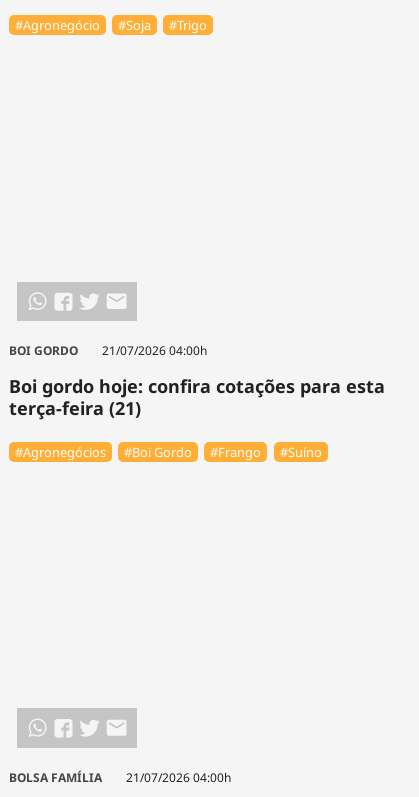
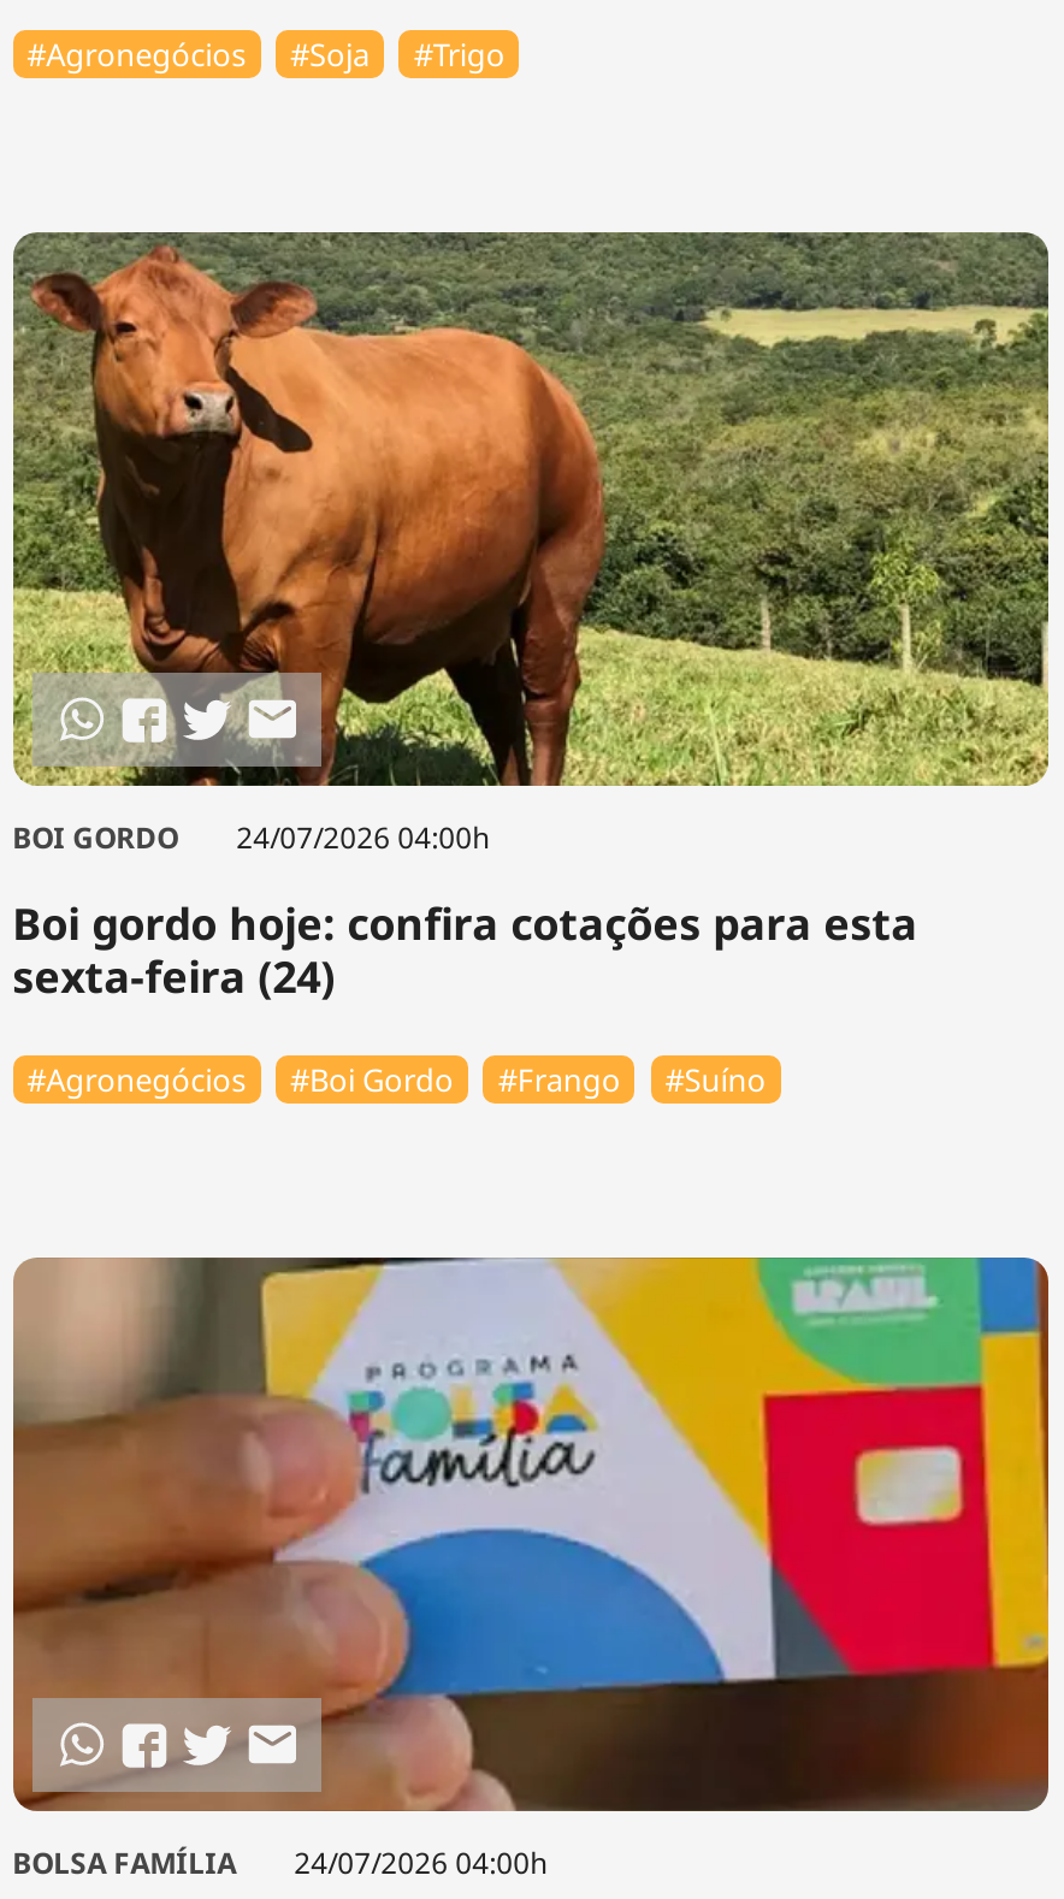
- #Agronegócio
+ #Agronegócios

+ [image]

- BOI GORDO 21/07/2026 04:00h
+ BOI GORDO 24/07/2026 04:00h

- terça-feira (21)
+ sexta-feira (24)

+ [image]

- BOLSA FAMÍLIA 21/07/2026 04:00h
+ BOLSA FAMÍLIA 24/07/2026 04:00h
